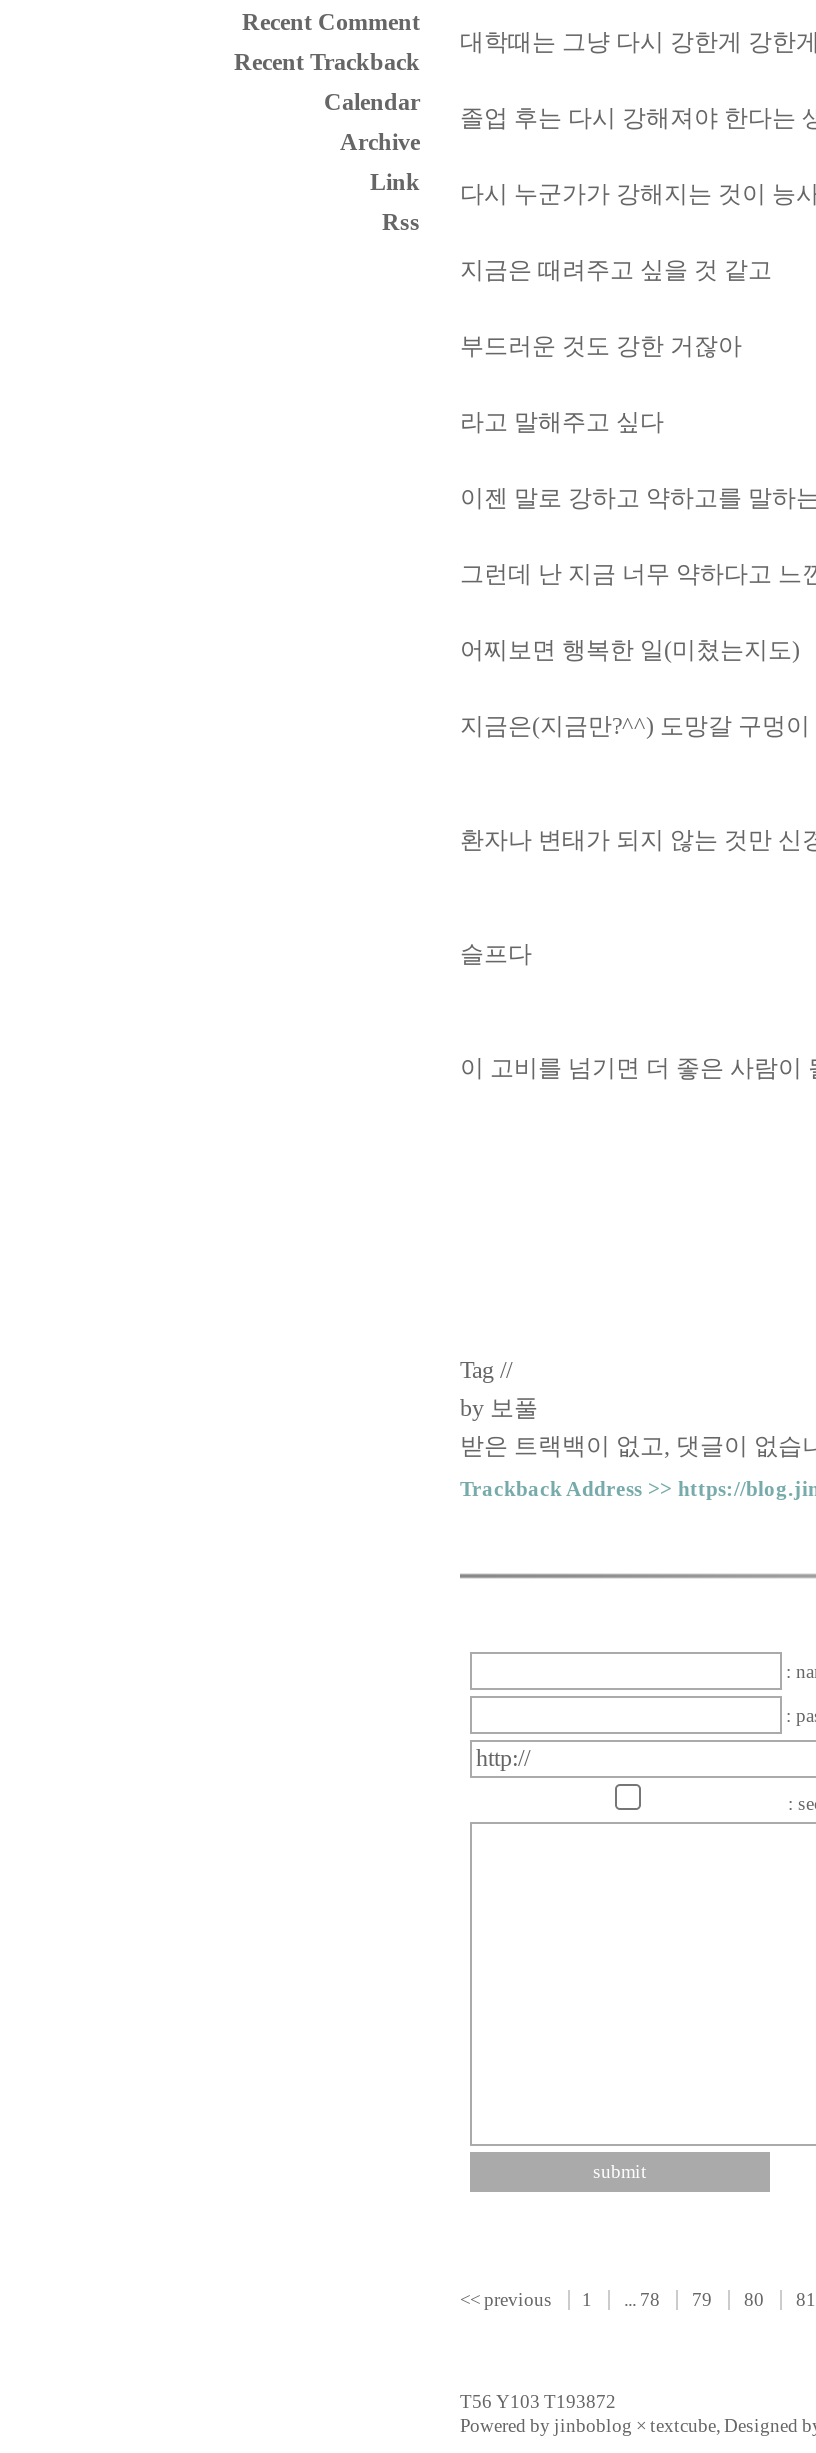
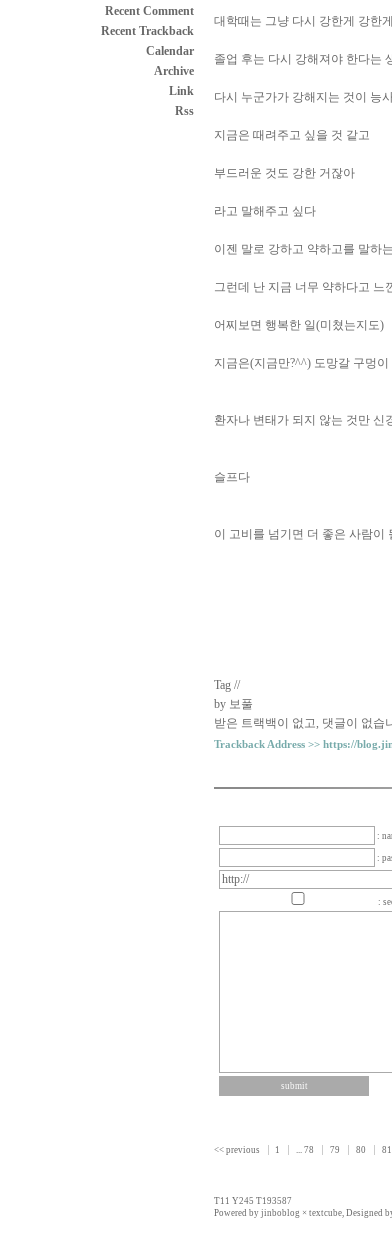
- T56 Y103 T193872
+ T11 Y245 T193587
